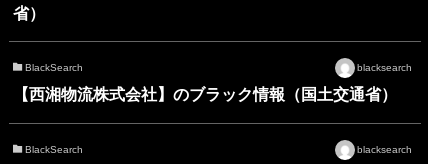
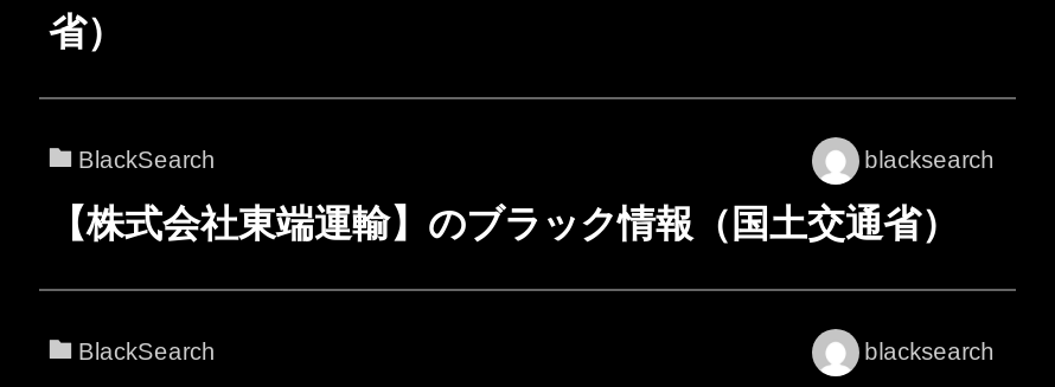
- 【西湘物流株式会社】のブラック情報（国土交通省）
+ 【株式会社東端運輸】のブラック情報（国土交通省）
